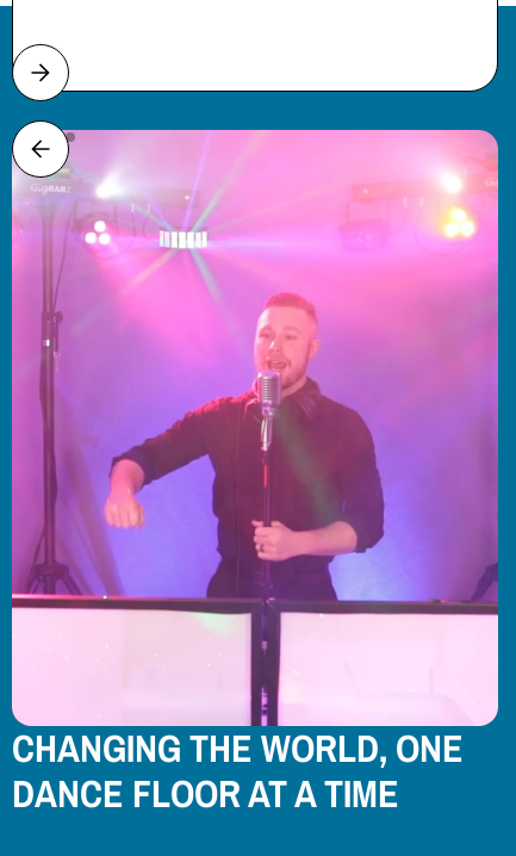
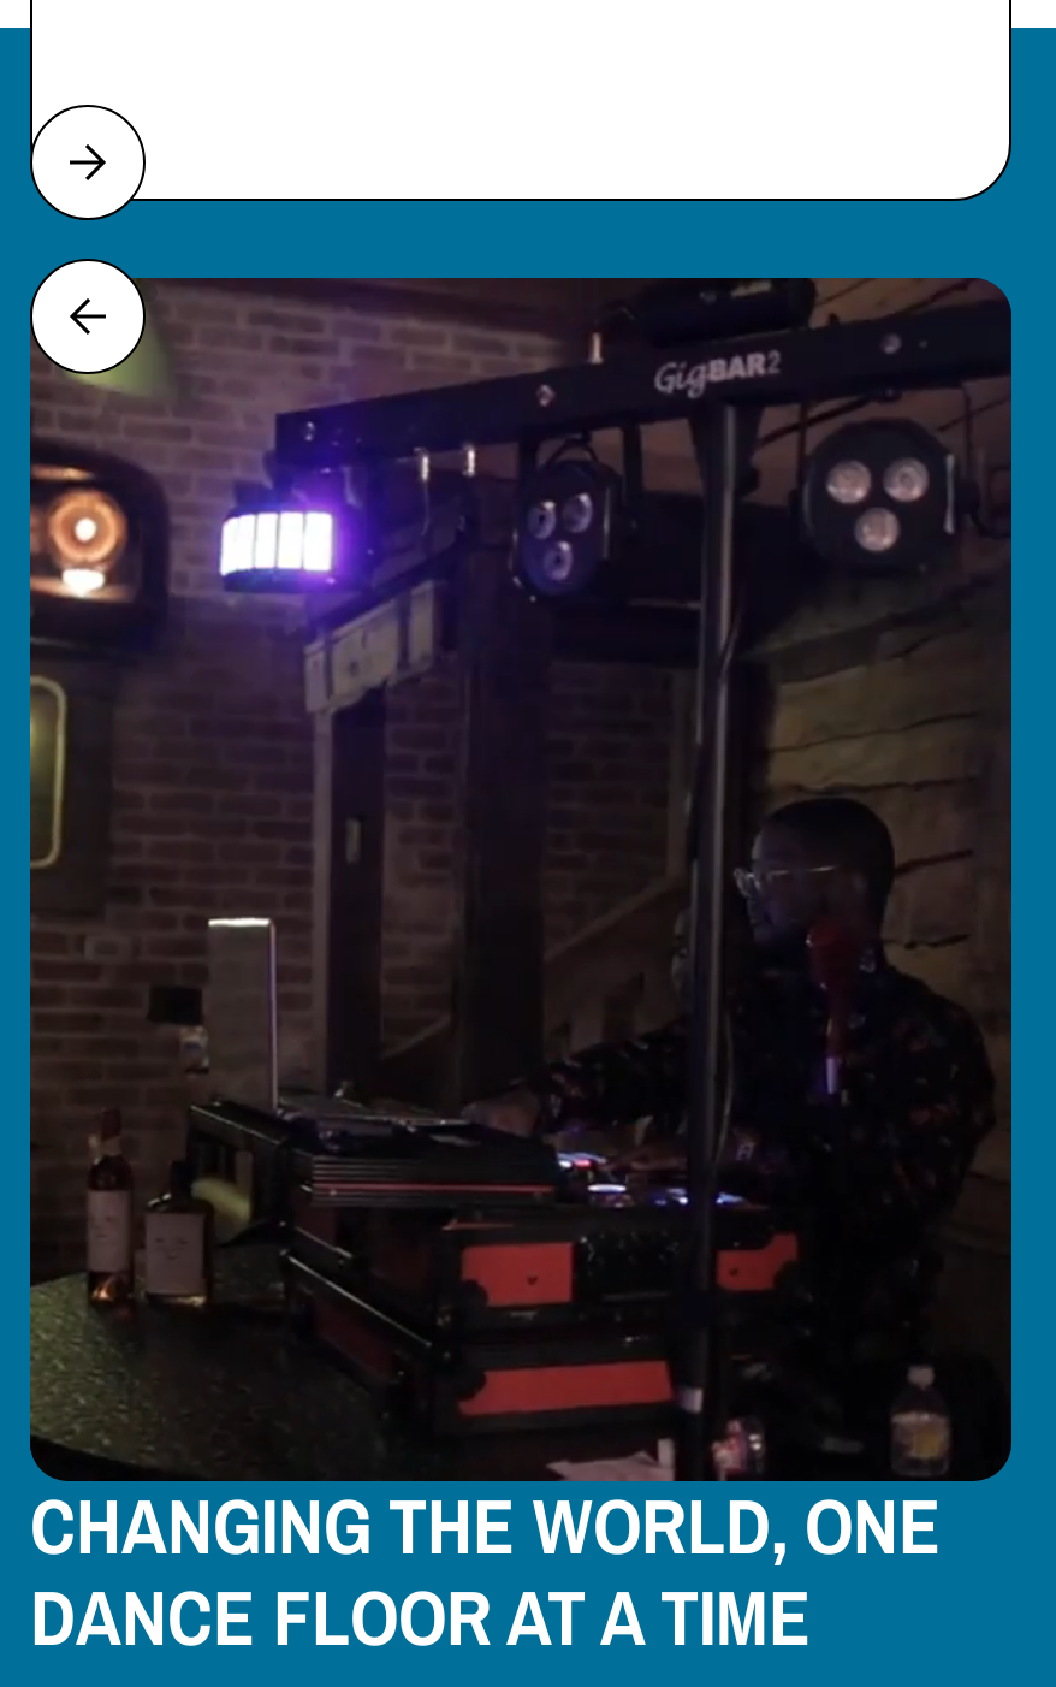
- [image]
+ [image]
